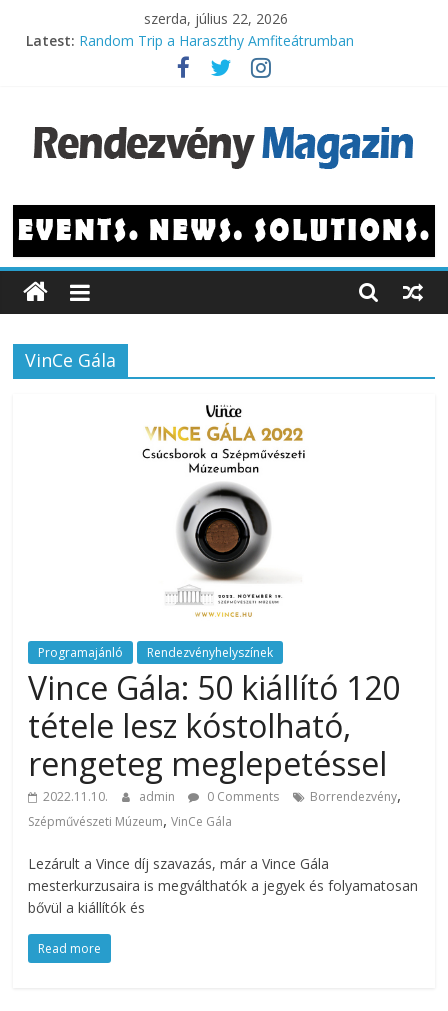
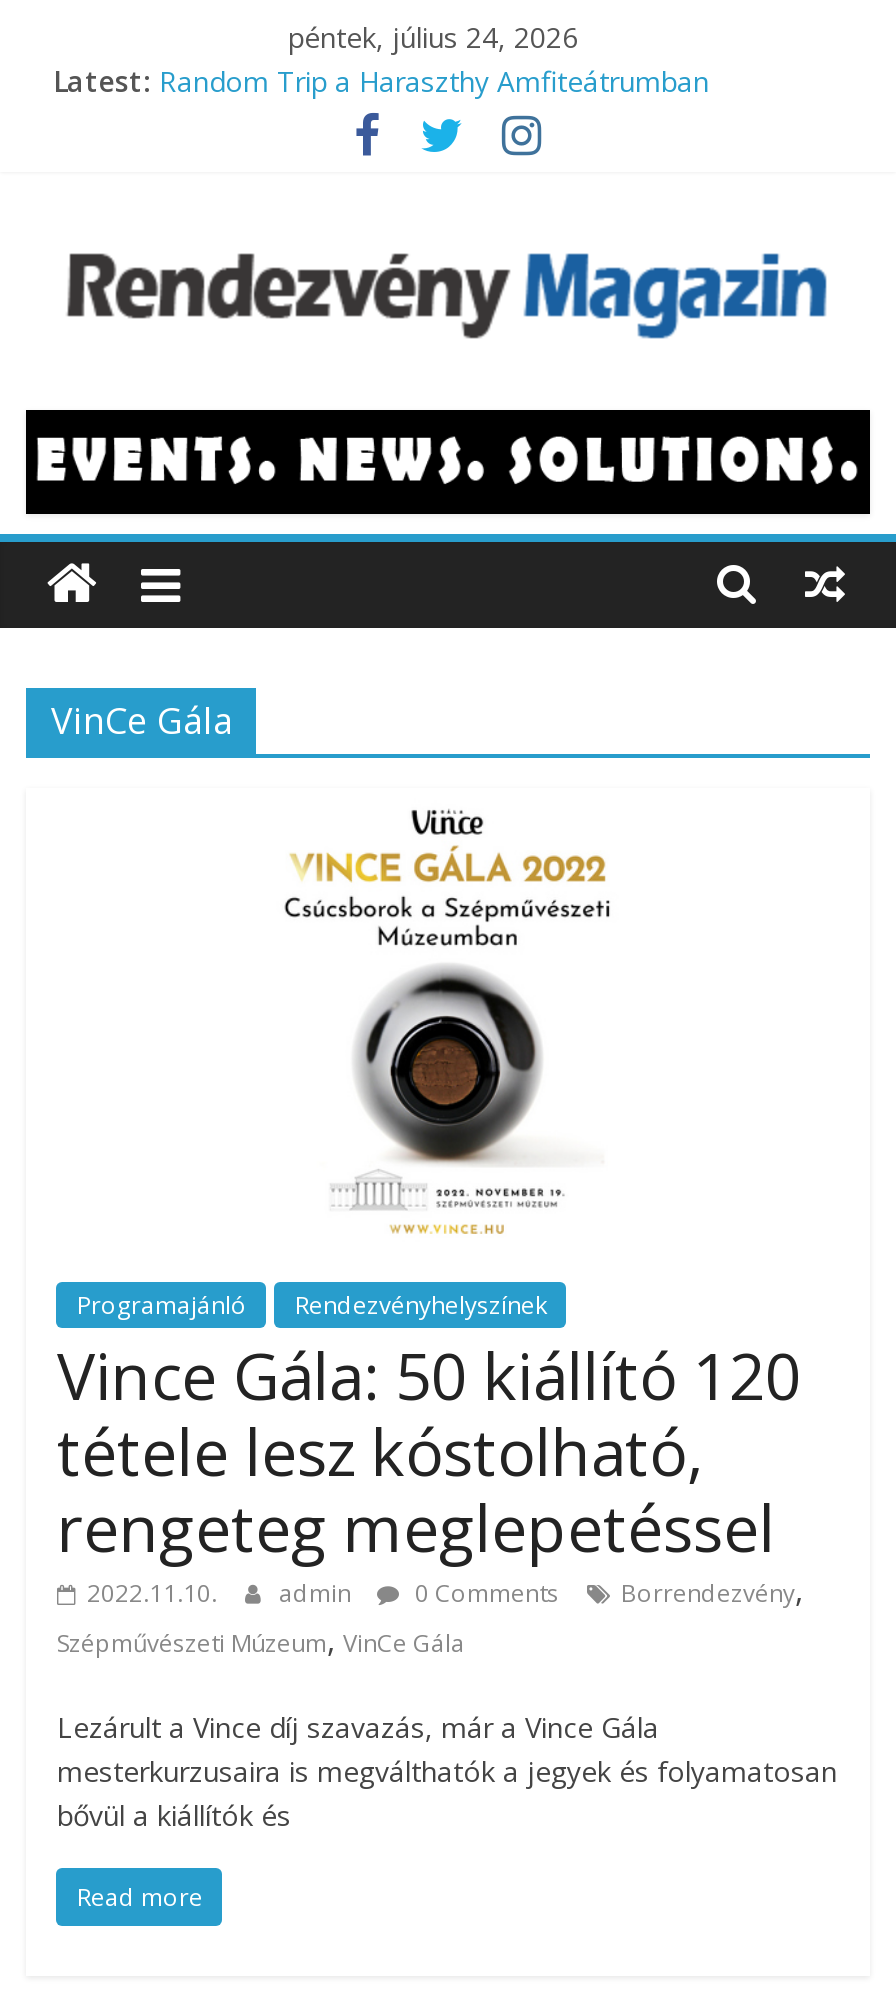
- szerda, július 22, 2026
+ péntek, július 24, 2026
